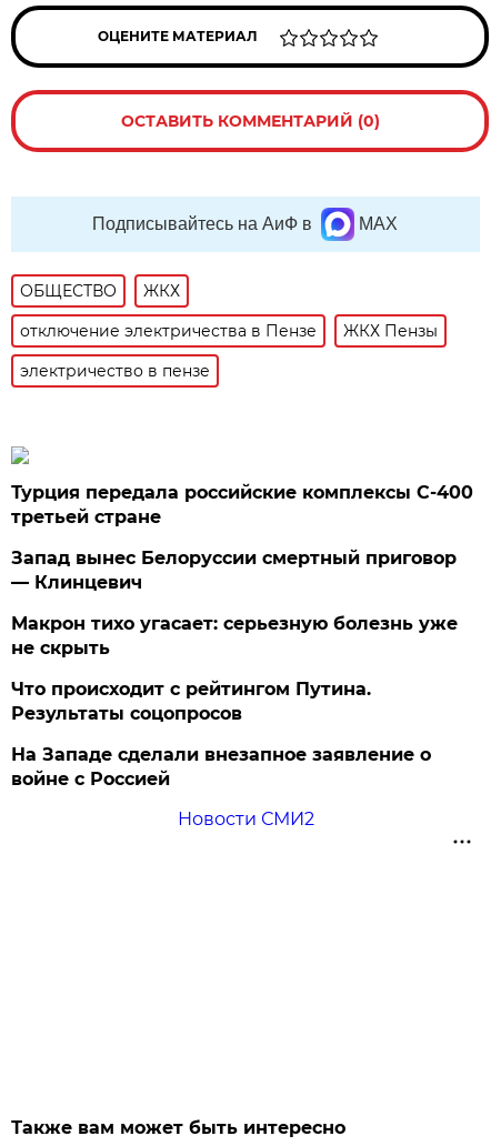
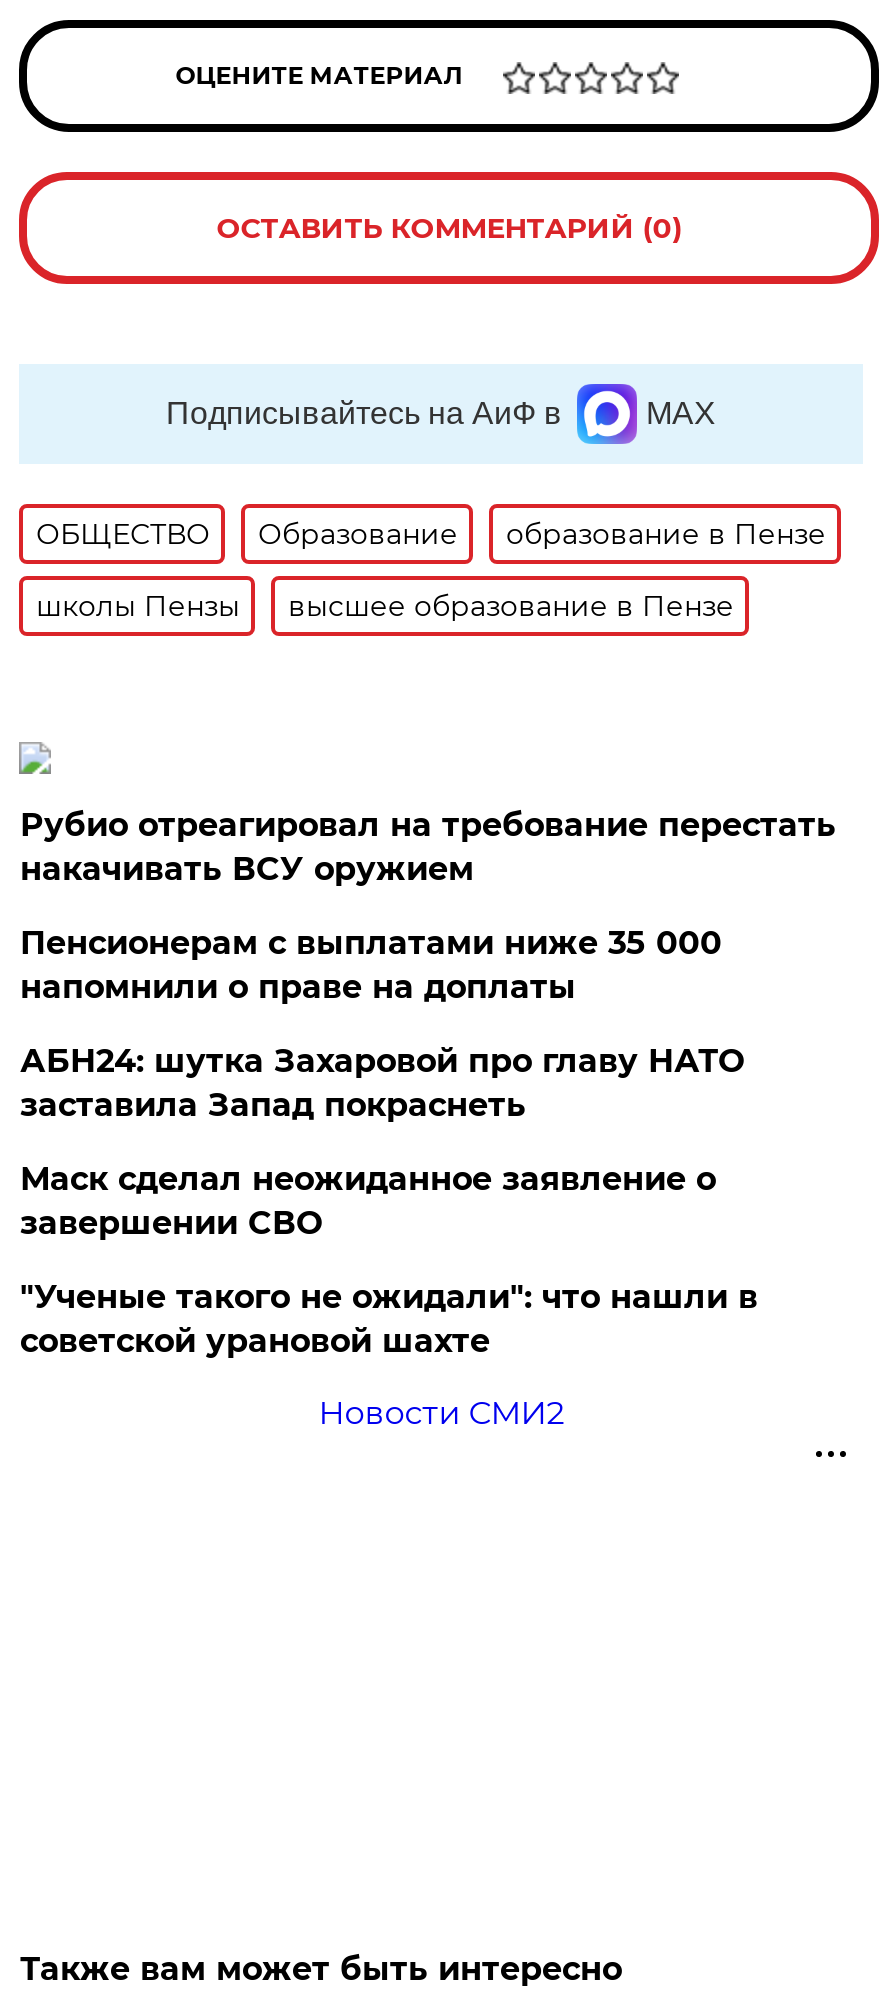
- ЖКХ
- отключение электричества в Пензе
- ЖКХ Пензы
- электричество в пензе
+ Образование
+ образование в Пензе
+ школы Пензы
+ высшее образование в Пензе

- Турция передала российские комплексы С-400
- третьей стране
- Запад вынес Белоруссии смертный приговор
- — Клинцевич
- Макрон тихо угасает: серьезную болезнь уже
- не скрыть
- Что происходит с рейтингом Путина.
- Результаты соцопросов
- На Западе сделали внезапное заявление о
- войне с Россией
+ Рубио отреагировал на требование перестать
+ накачивать ВСУ оружием
+ Пенсионерам с выплатами ниже 35 000
+ напомнили о праве на доплаты
+ АБН24: шутка Захаровой про главу НАТО
+ заставила Запад покраснеть
+ Маск сделал неожиданное заявление о
+ завершении СВО
+ "Ученые такого не ожидали": что нашли в
+ советской урановой шахте
